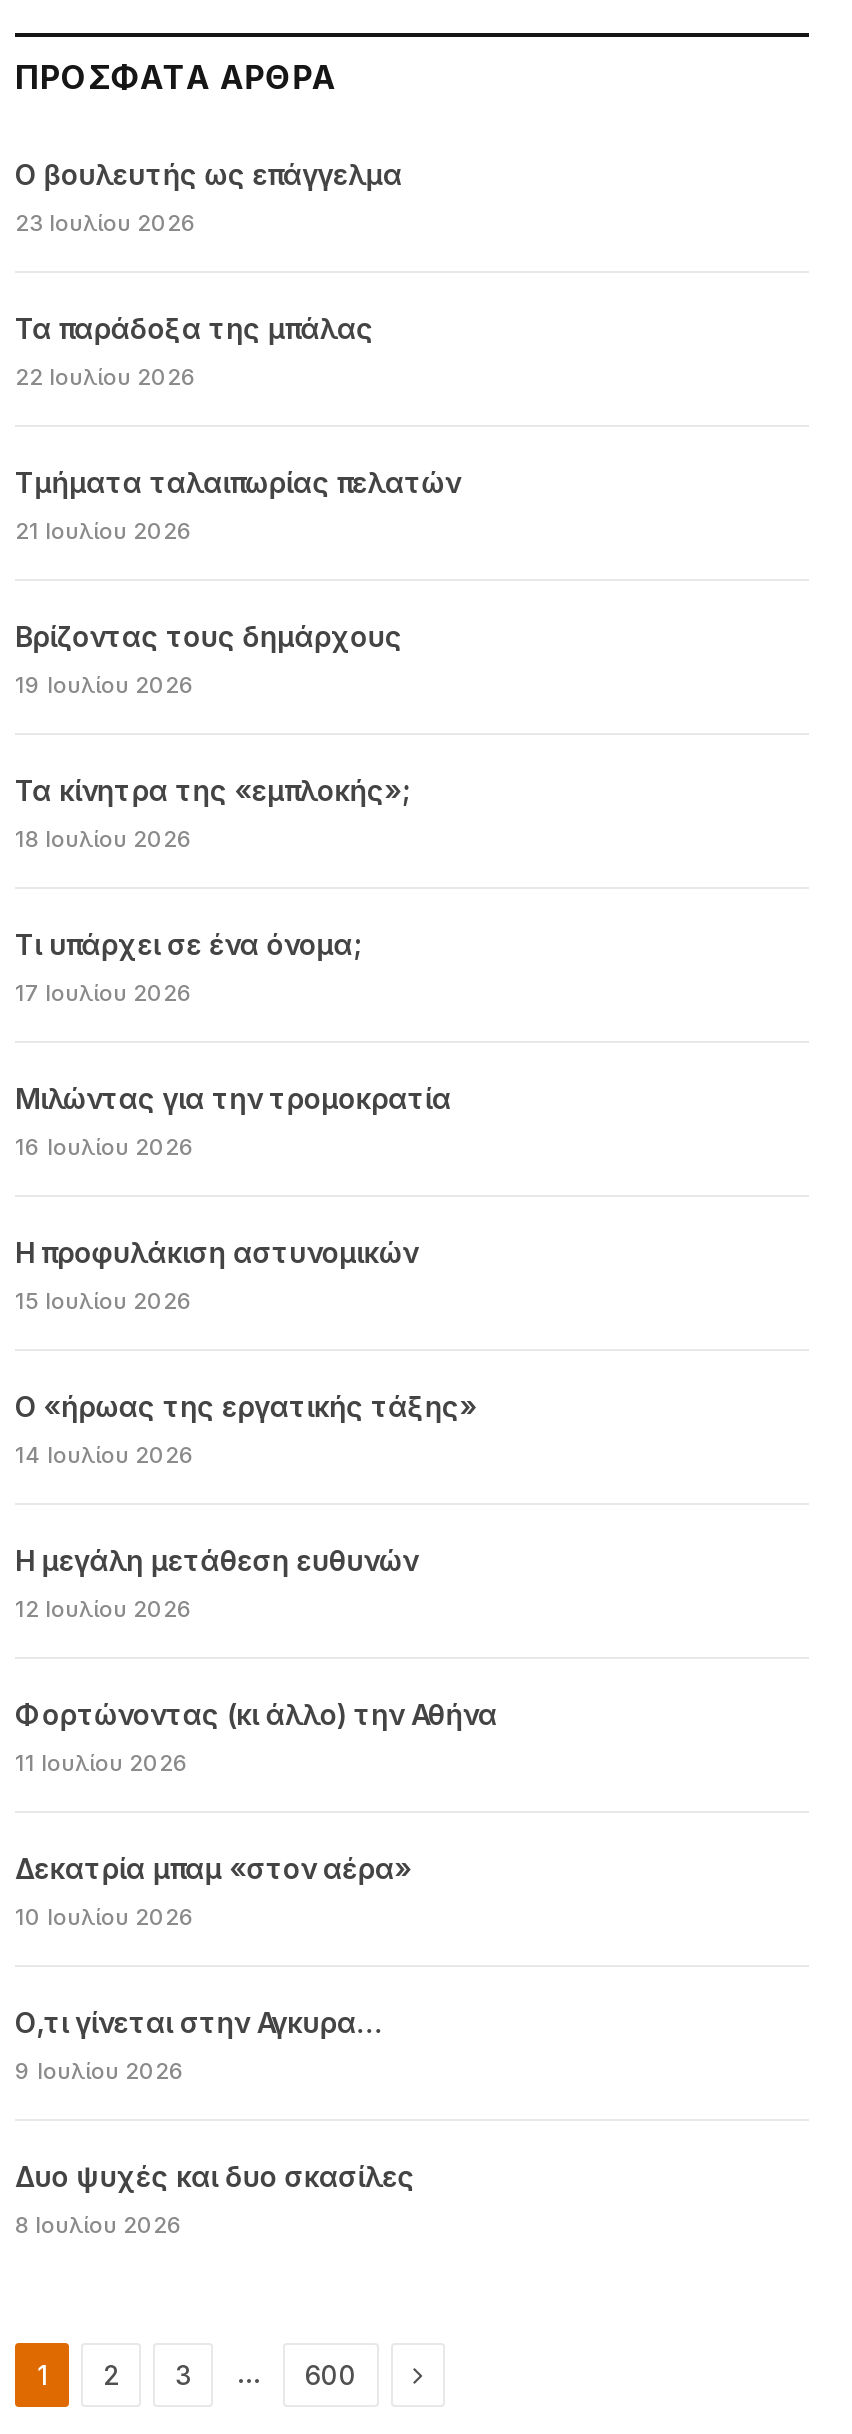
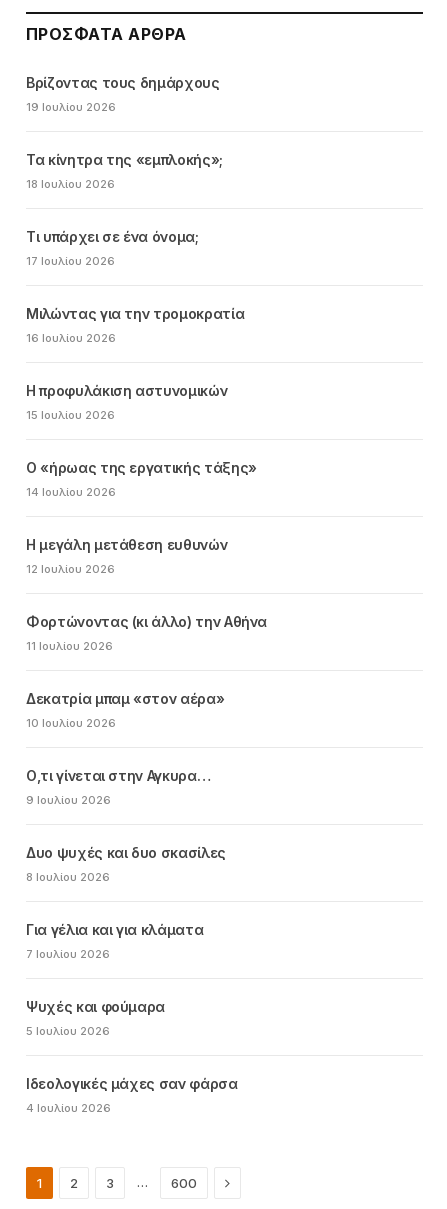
- Ο βουλευτής ως επάγγελμα
- 23 Ιουλίου 2026
- Τα παράδοξα της μπάλας
- 22 Ιουλίου 2026
- Τμήματα ταλαιπωρίας πελατών
- 21 Ιουλίου 2026

moved up: Βρίζοντας τους δημάρχους | 19 Ιουλίου 2026 | Τα κίνητρα της «εμπλοκής»; | ... | Δυο ψυχές και δυο σκασίλες | 8 Ιουλίου 2026

+ Για γέλια και για κλάματα
+ 7 Ιουλίου 2026
+ Ψυχές και φούμαρα
+ 5 Ιουλίου 2026
+ Ιδεολογικές μάχες σαν φάρσα
+ 4 Ιουλίου 2026
